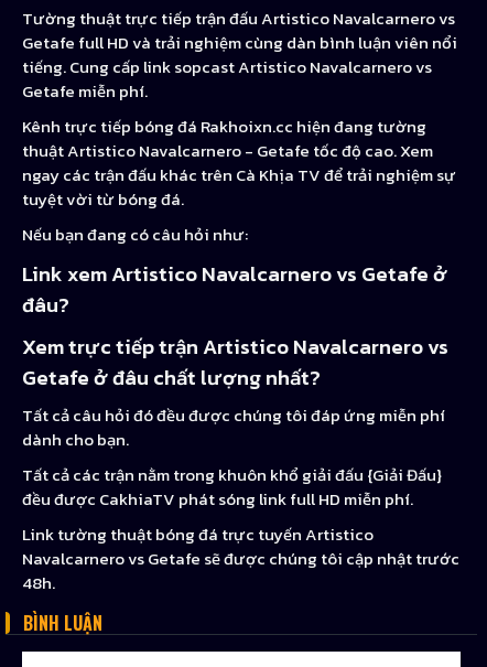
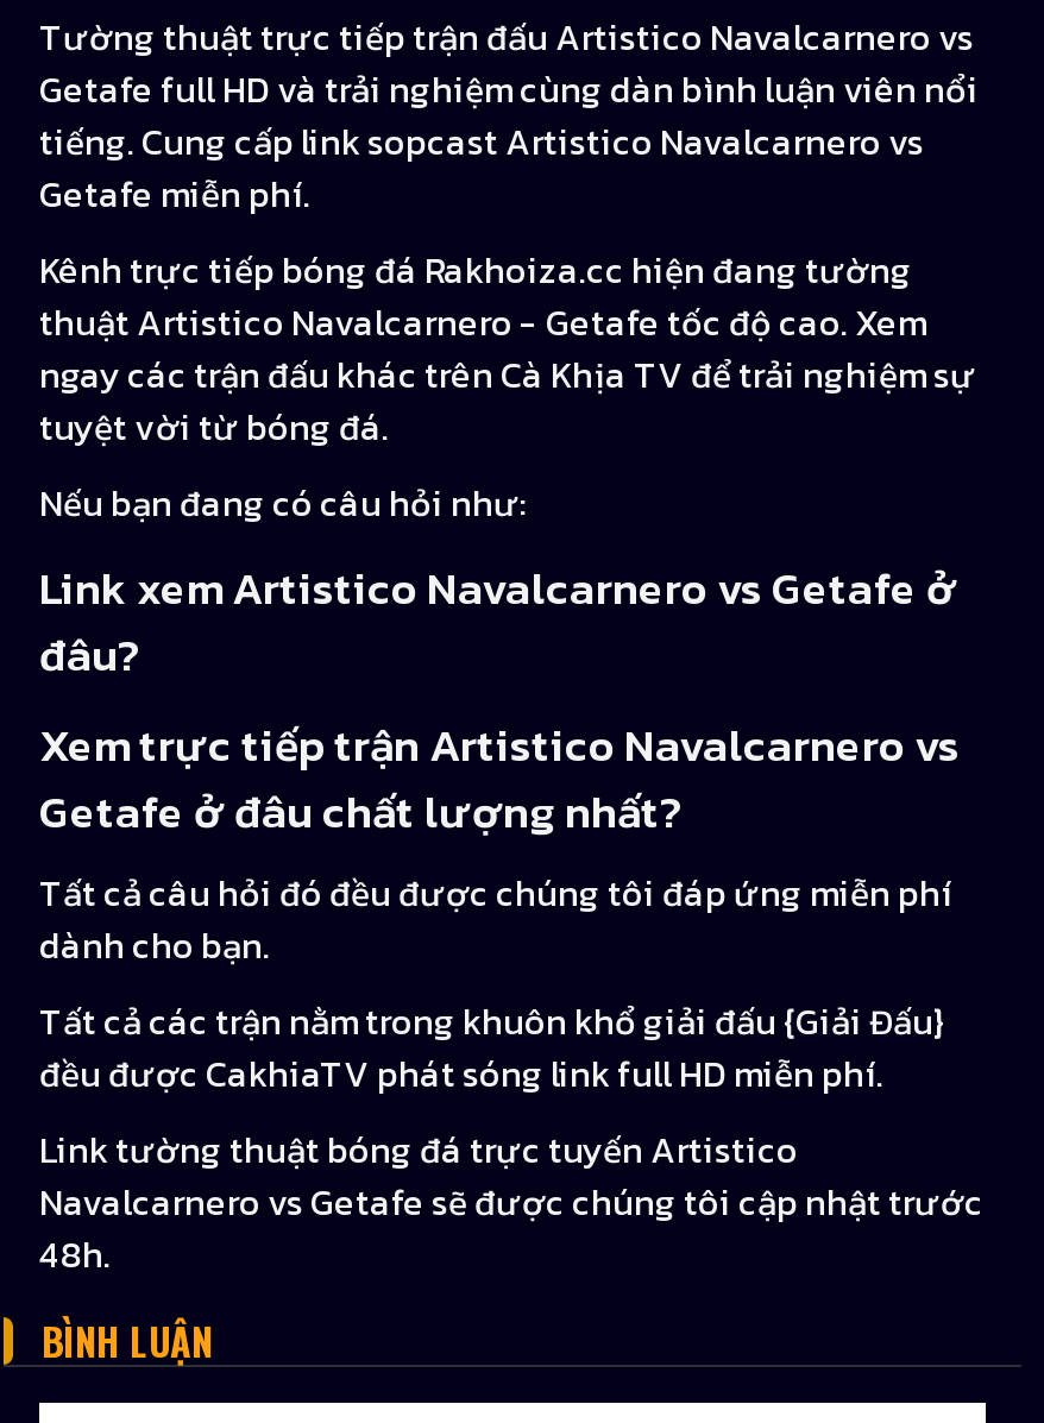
- Kênh trực tiếp bóng đá Rakhoixn.cc hiện đang tường
+ Kênh trực tiếp bóng đá Rakhoiza.cc hiện đang tường
